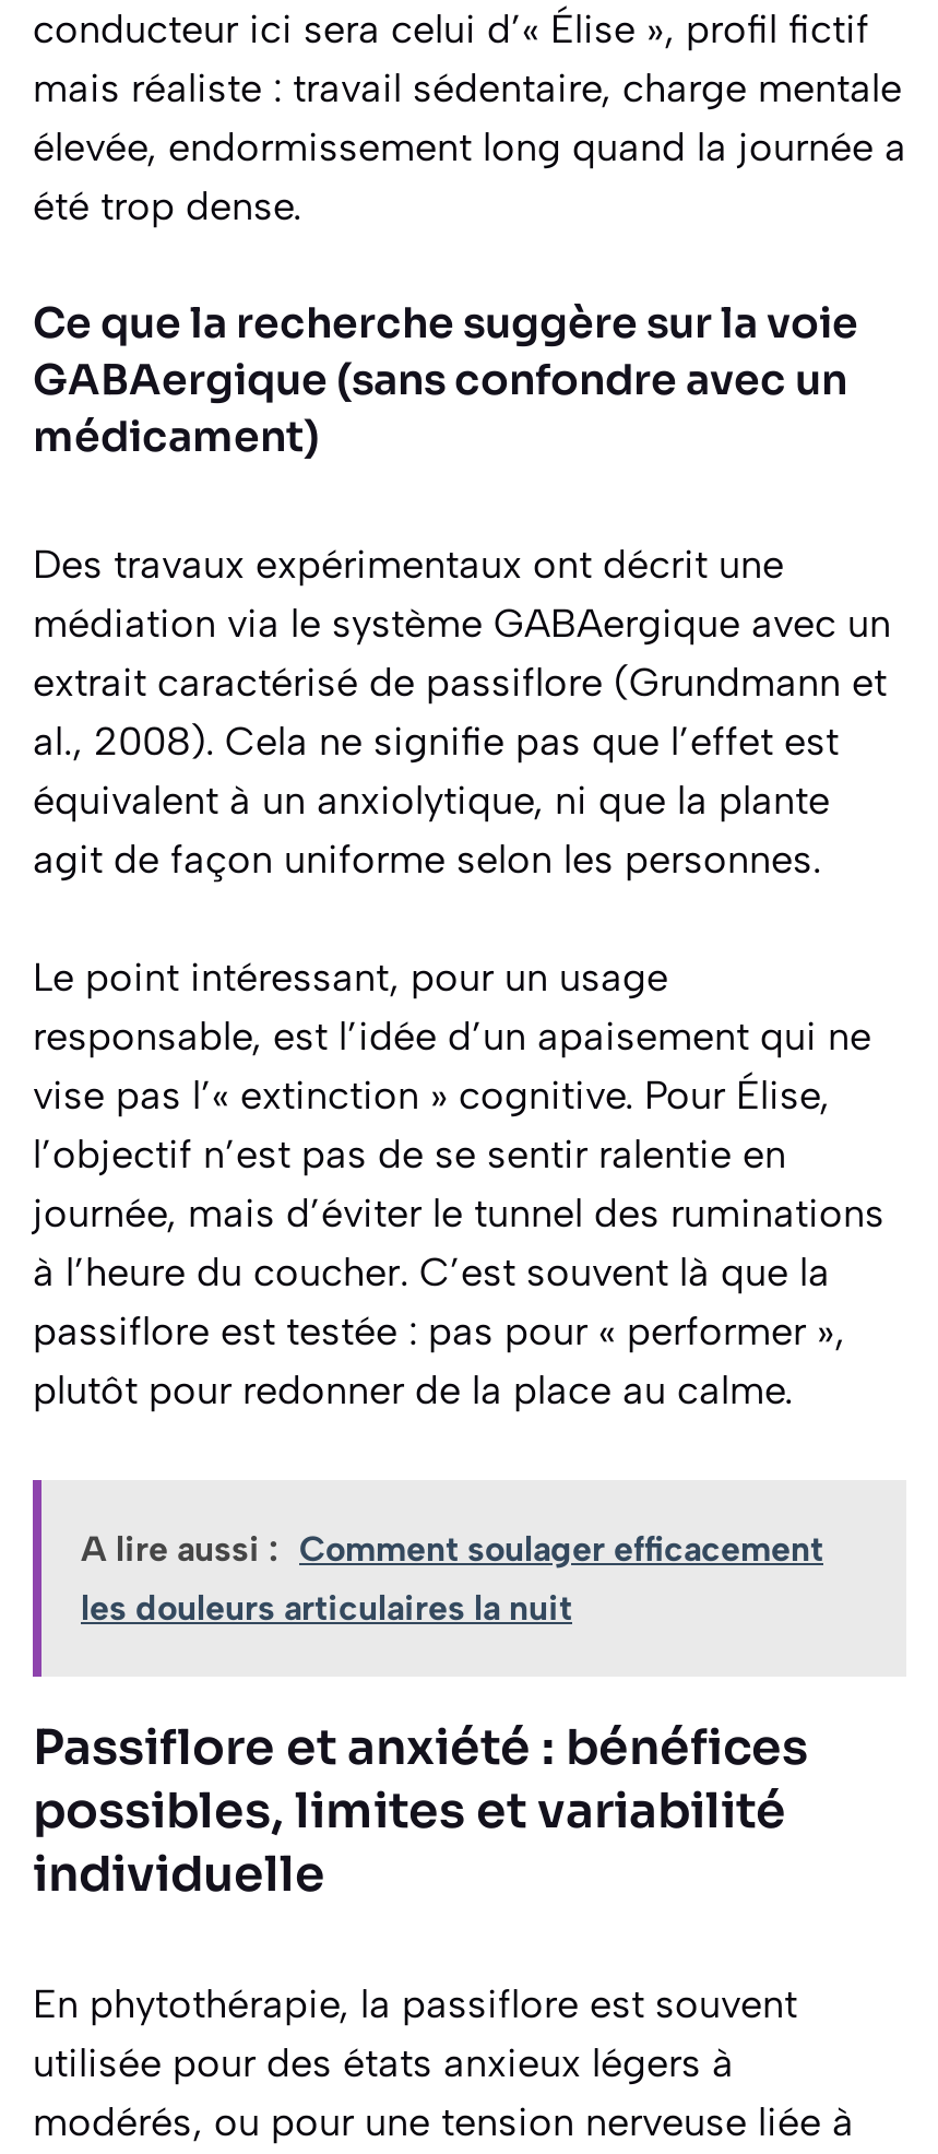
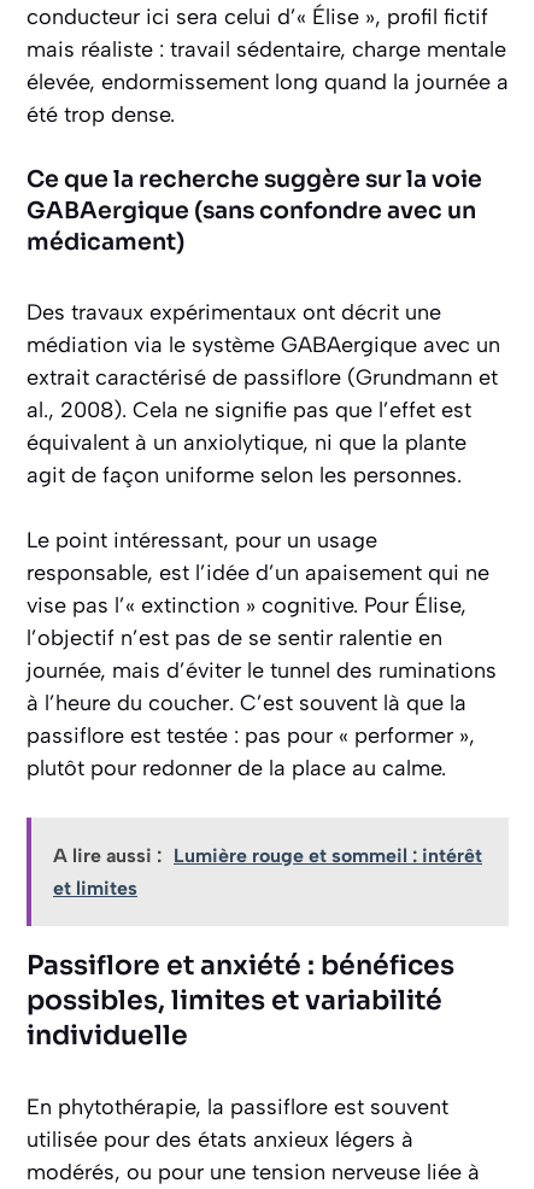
- A lire aussi : Comment soulager efficacement
- les douleurs articulaires la nuit
+ A lire aussi : Lumière rouge et sommeil : intérêt
+ et limites
